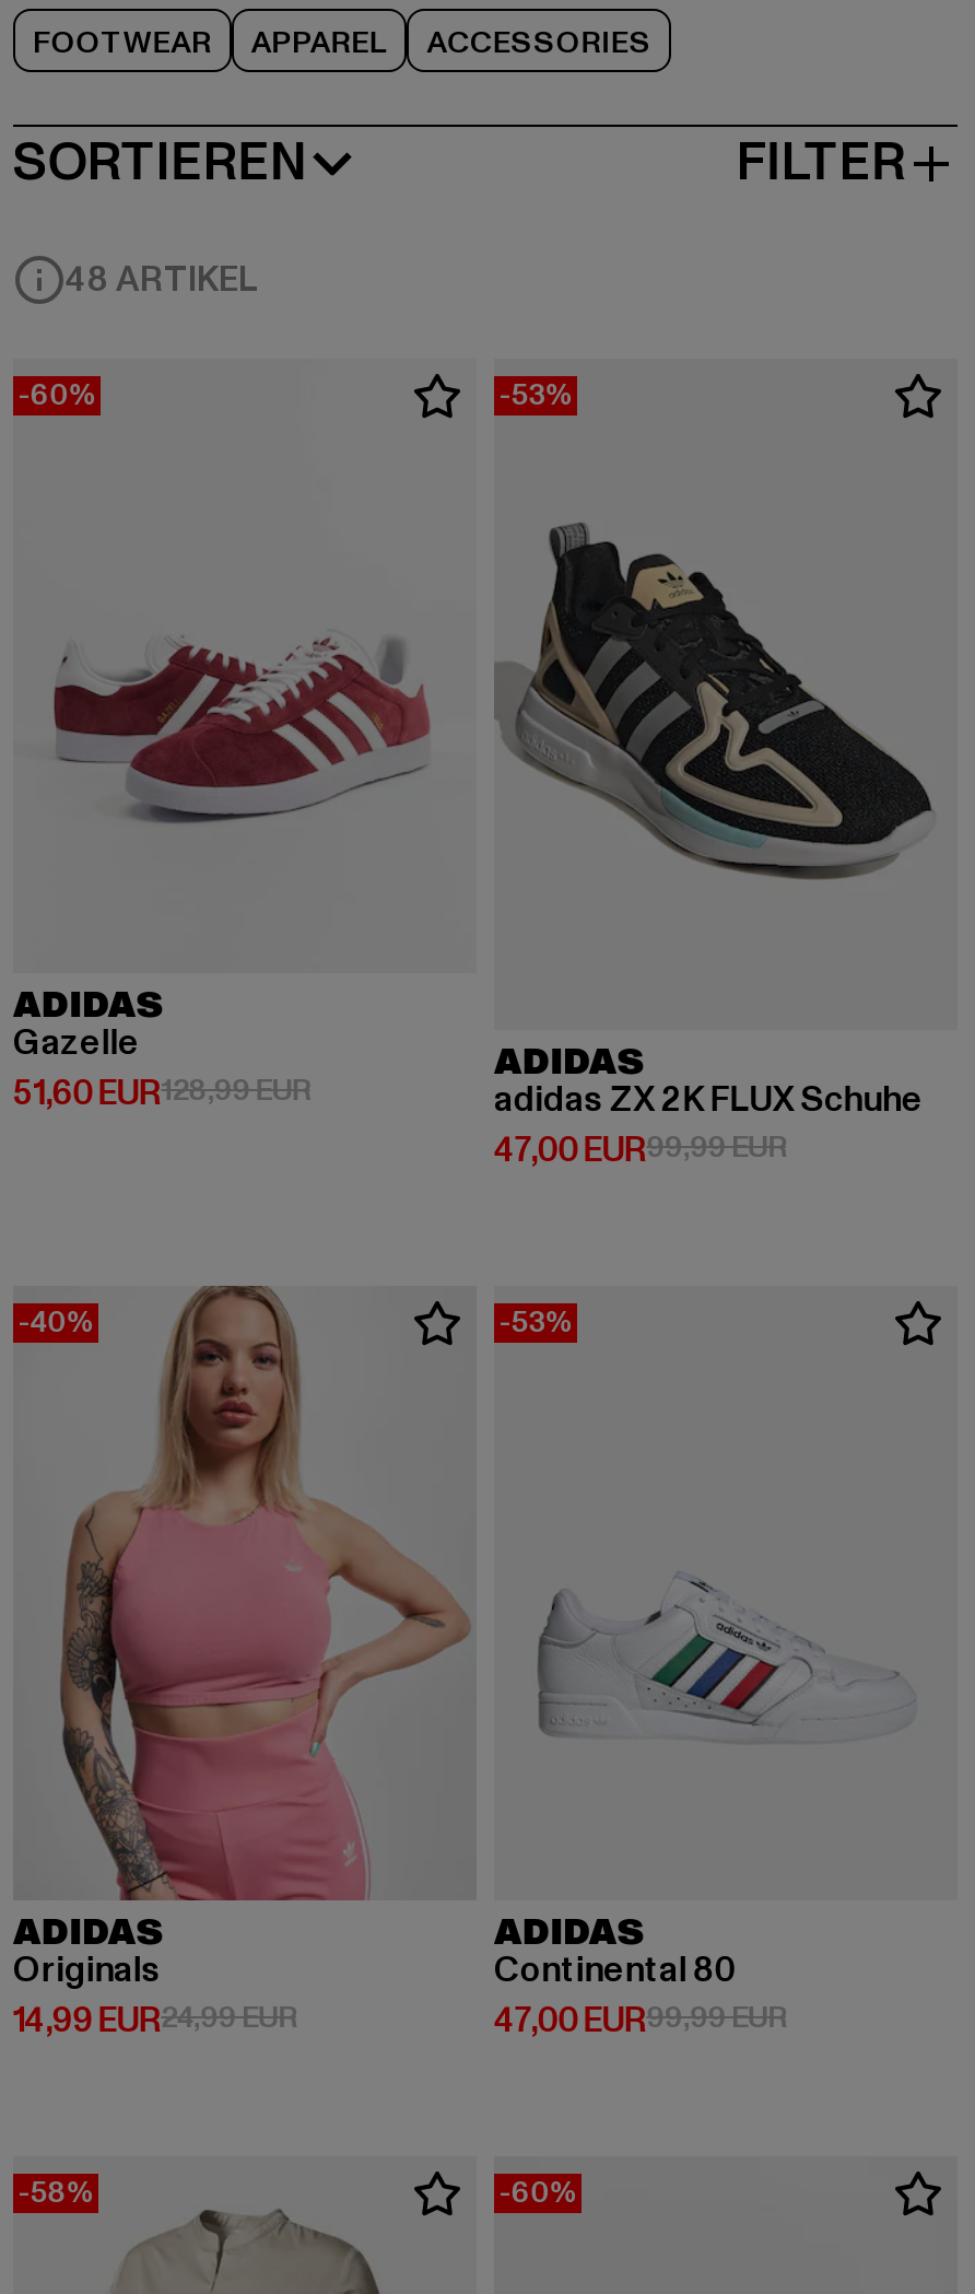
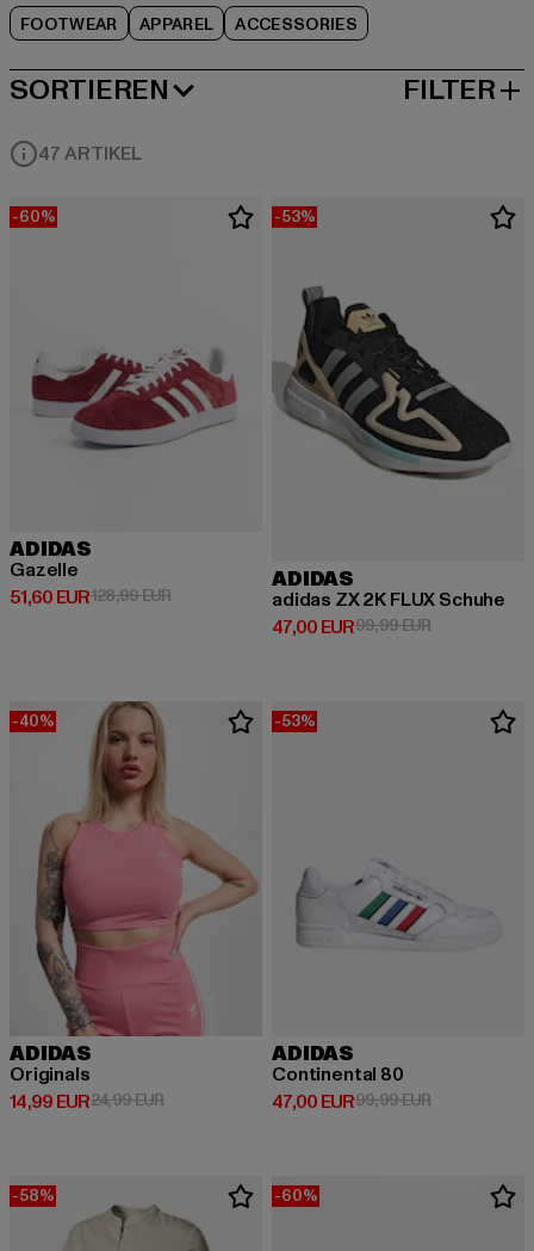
- 48 ARTIKEL
+ 47 ARTIKEL
